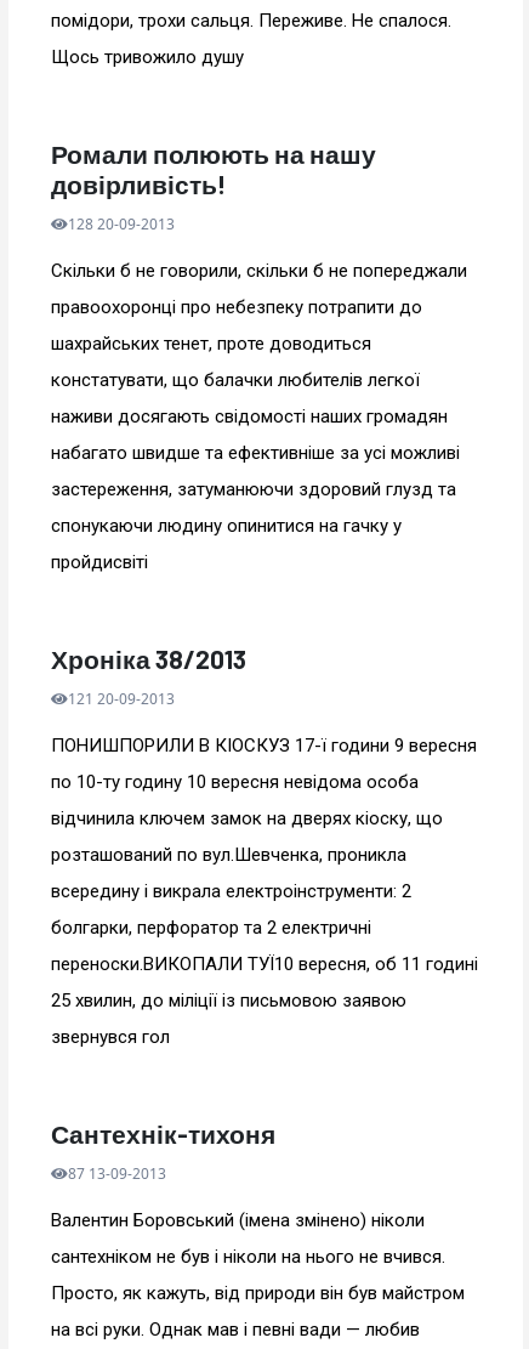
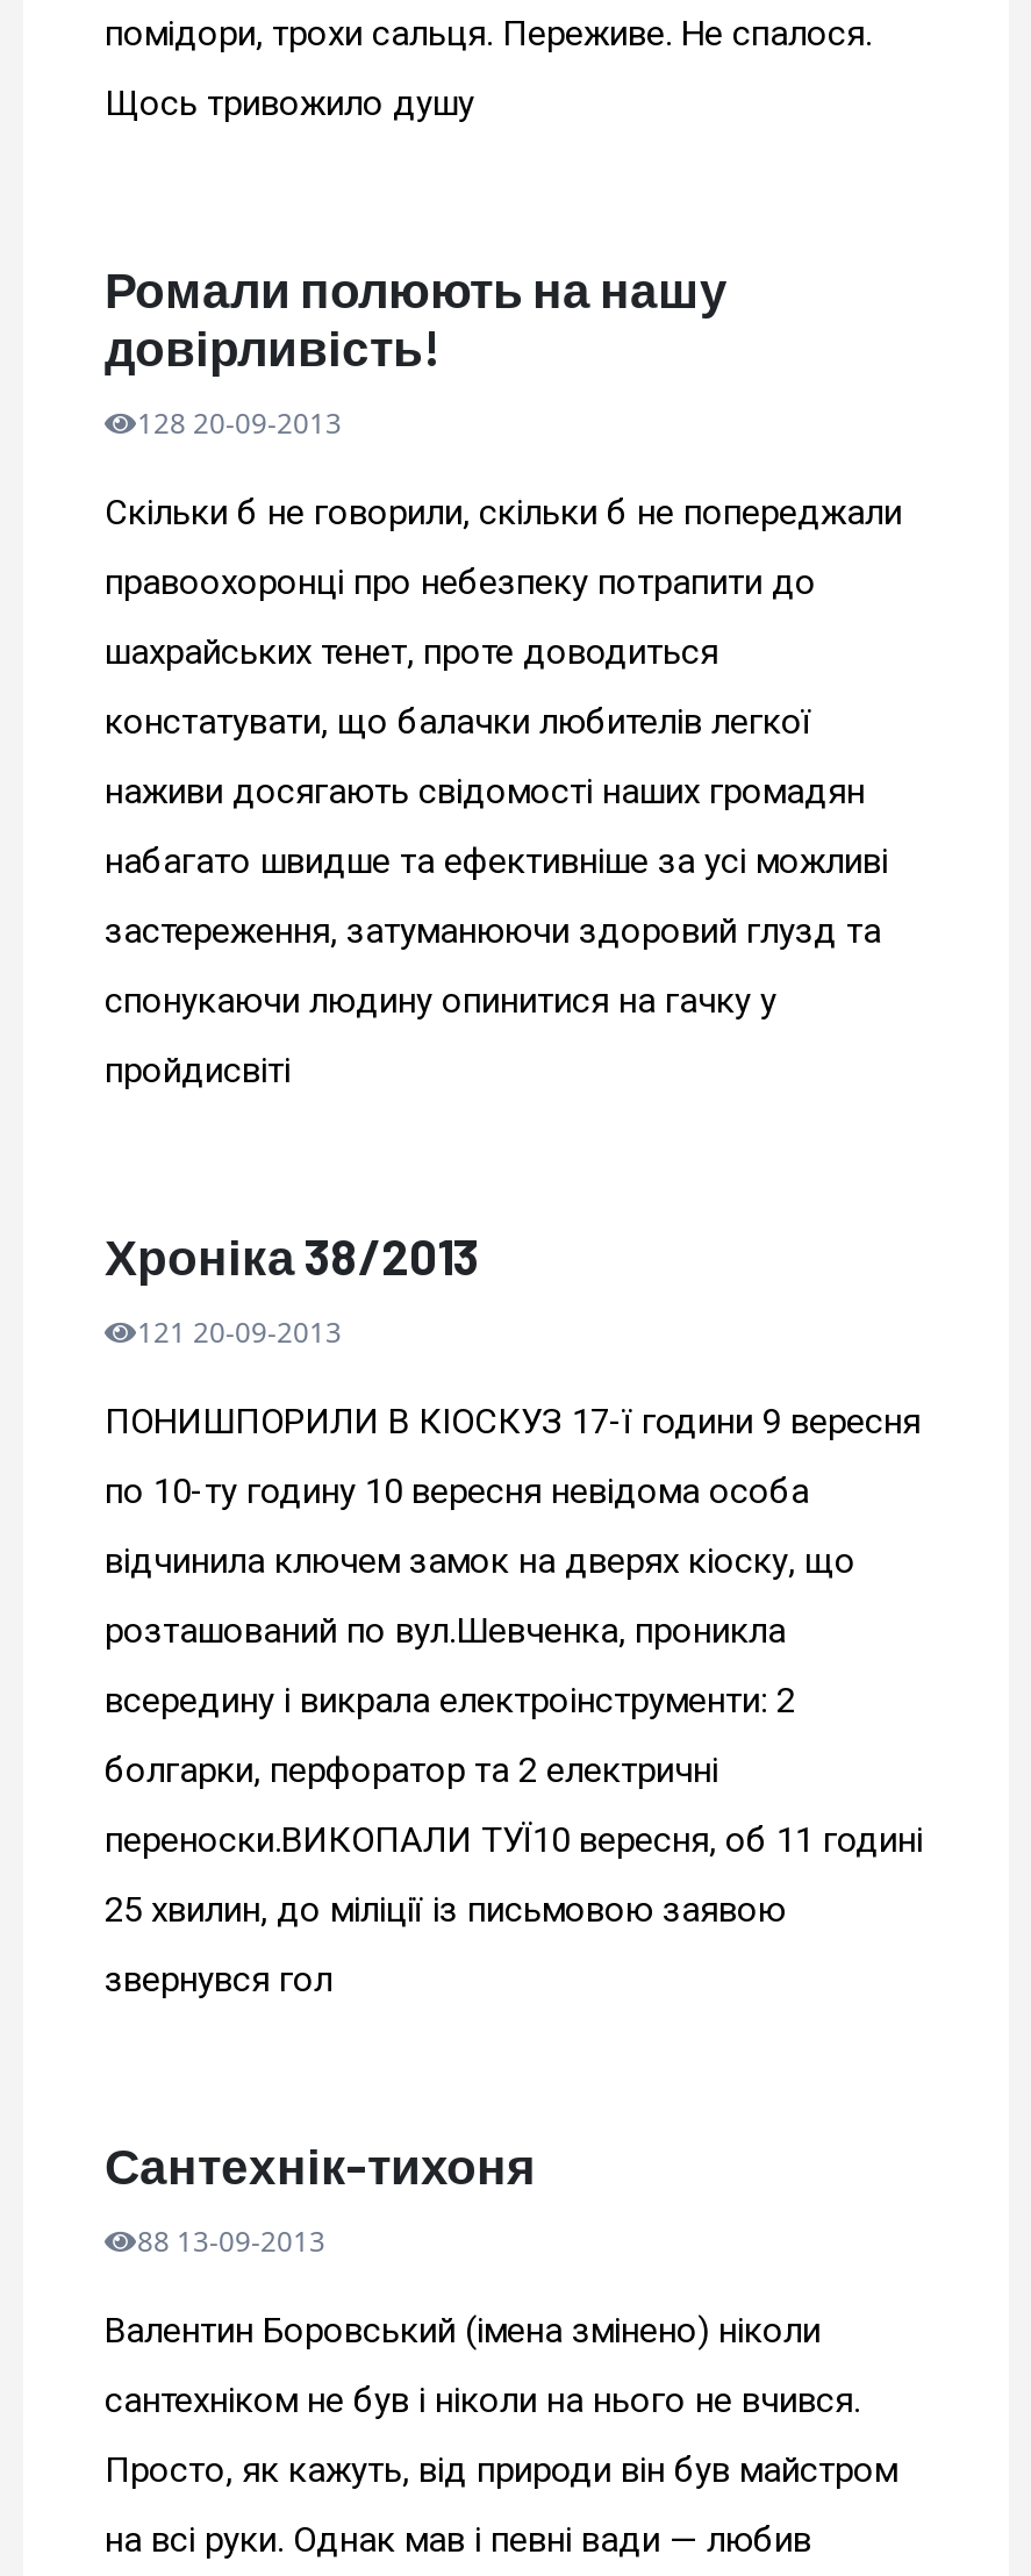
- 87 13-09-2013
+ 88 13-09-2013
